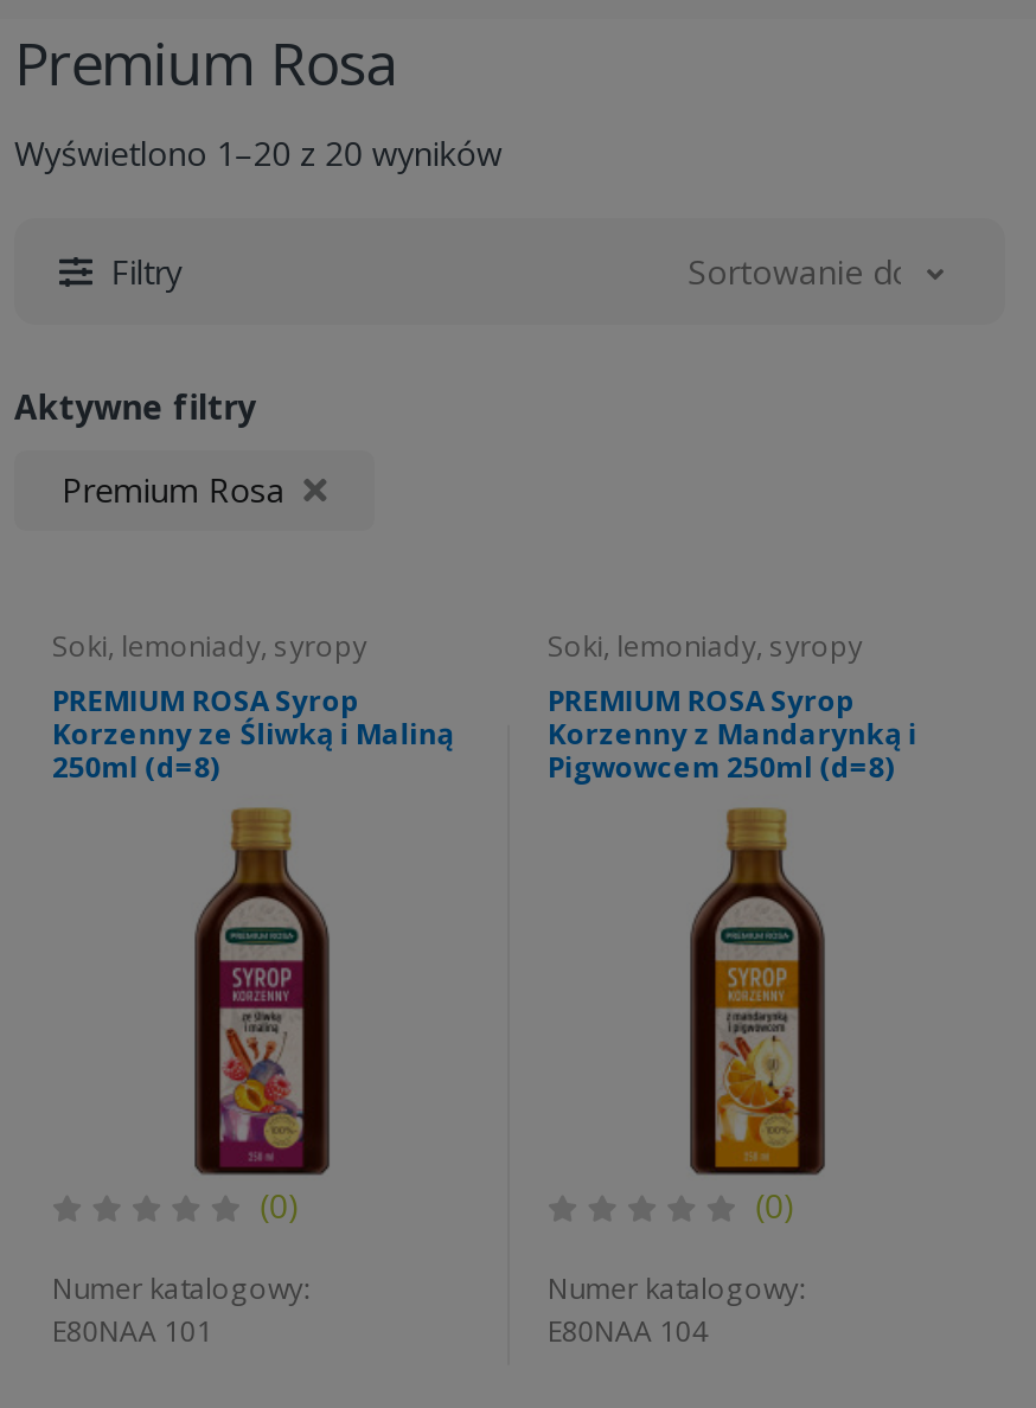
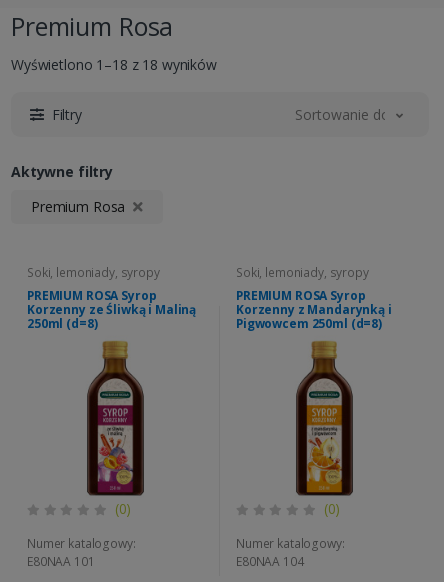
- Wyświetlono 1–20 z 20 wyników
+ Wyświetlono 1–18 z 18 wyników
